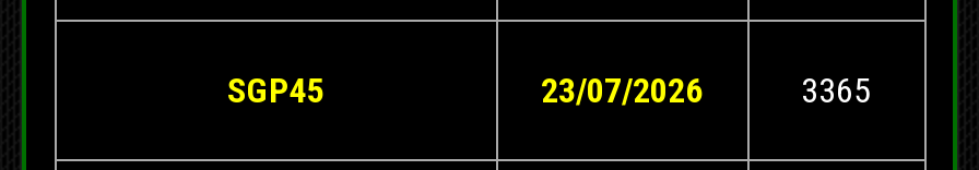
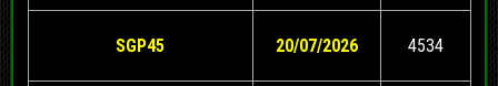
- 23/07/2026
+ 20/07/2026

- 3365
+ 4534
